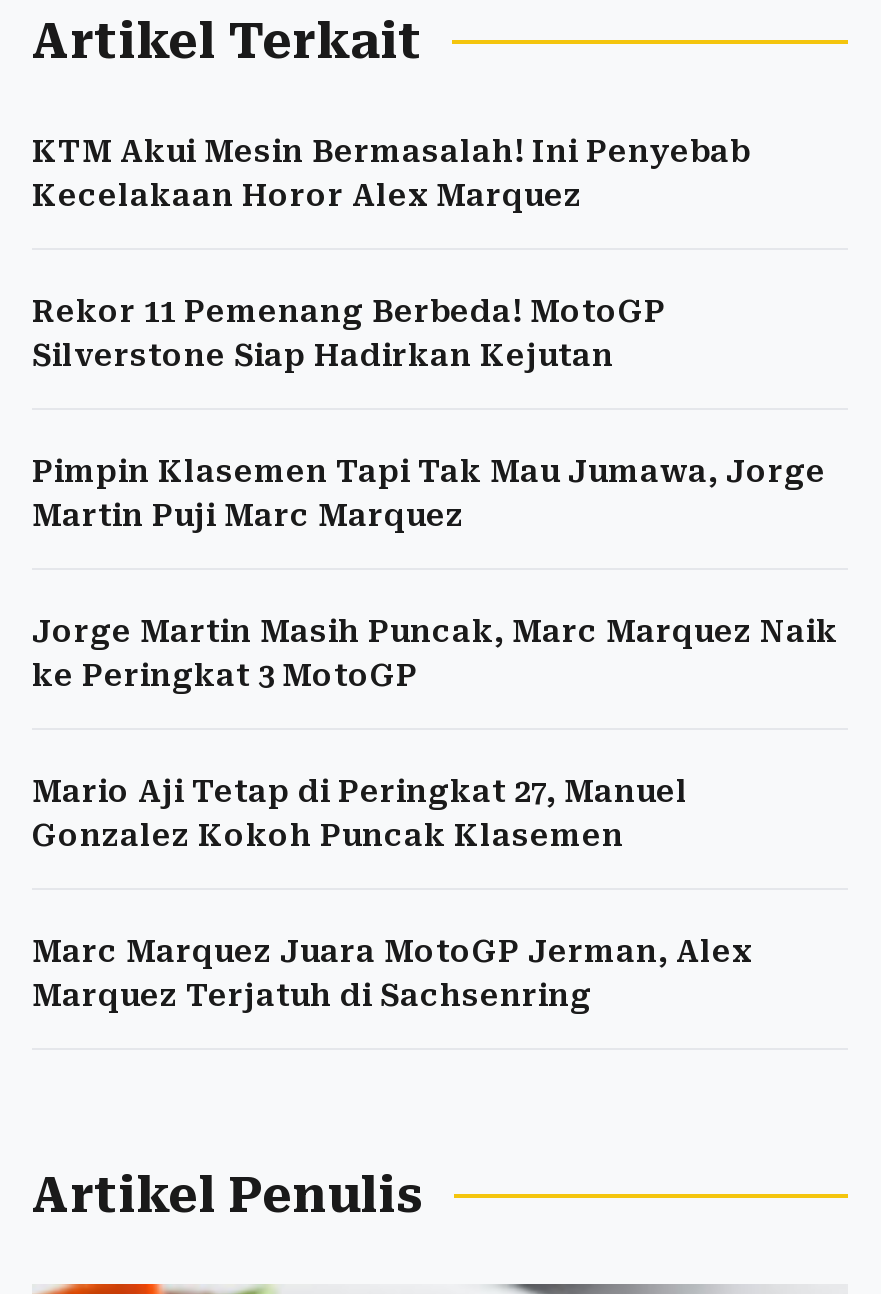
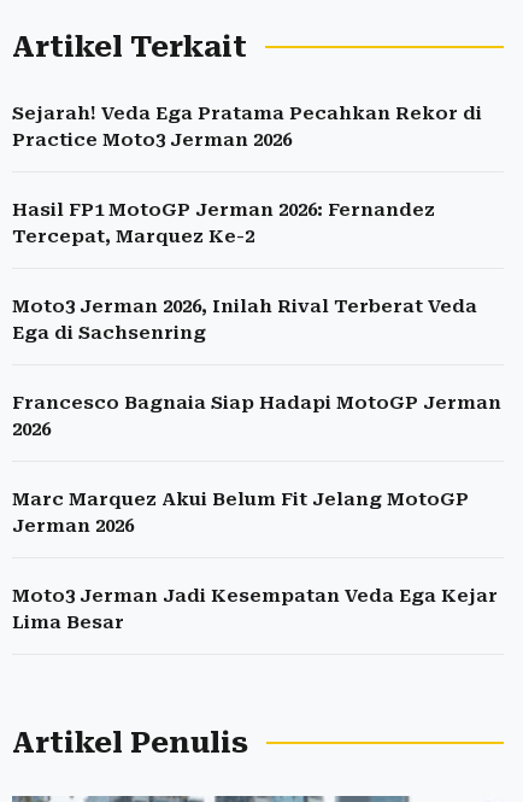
- KTM Akui Mesin Bermasalah! Ini Penyebab
- Kecelakaan Horor Alex Marquez
+ Sejarah! Veda Ega Pratama Pecahkan Rekor di
+ Practice Moto3 Jerman 2026

- Rekor 11 Pemenang Berbeda! MotoGP
- Silverstone Siap Hadirkan Kejutan
+ Hasil FP1 MotoGP Jerman 2026: Fernandez
+ Tercepat, Marquez Ke-2

- Pimpin Klasemen Tapi Tak Mau Jumawa, Jorge
- Martin Puji Marc Marquez
+ Moto3 Jerman 2026, Inilah Rival Terberat Veda
+ Ega di Sachsenring

- Jorge Martin Masih Puncak, Marc Marquez Naik
- ke Peringkat 3 MotoGP
+ Francesco Bagnaia Siap Hadapi MotoGP Jerman
+ 2026

- Mario Aji Tetap di Peringkat 27, Manuel
- Gonzalez Kokoh Puncak Klasemen
+ Marc Marquez Akui Belum Fit Jelang MotoGP
+ Jerman 2026

- Marc Marquez Juara MotoGP Jerman, Alex
- Marquez Terjatuh di Sachsenring
+ Moto3 Jerman Jadi Kesempatan Veda Ega Kejar
+ Lima Besar
